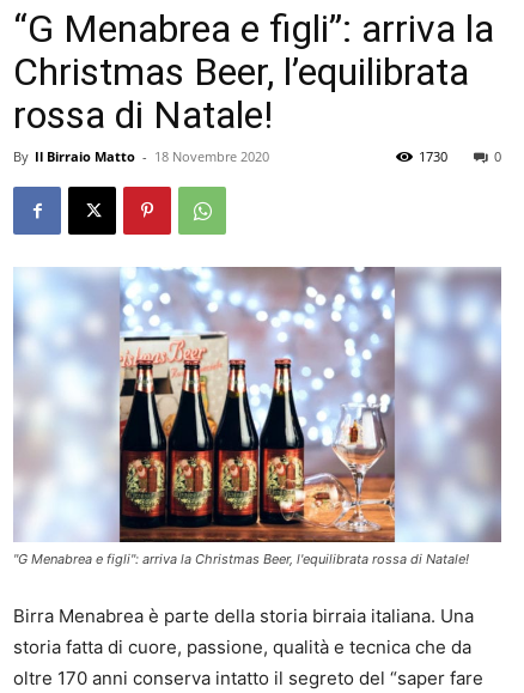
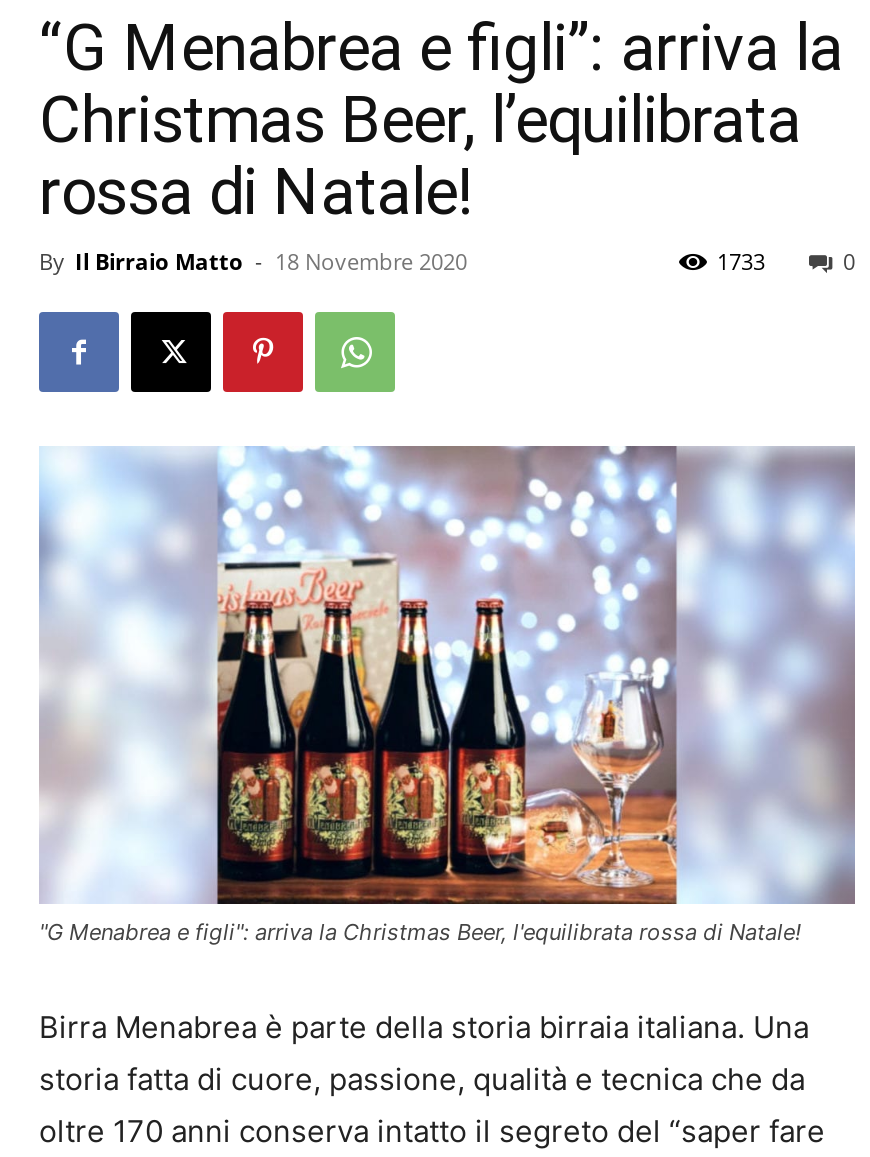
- 1730
+ 1733
